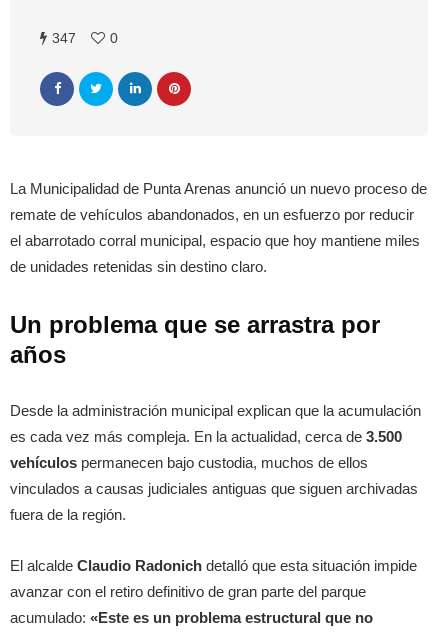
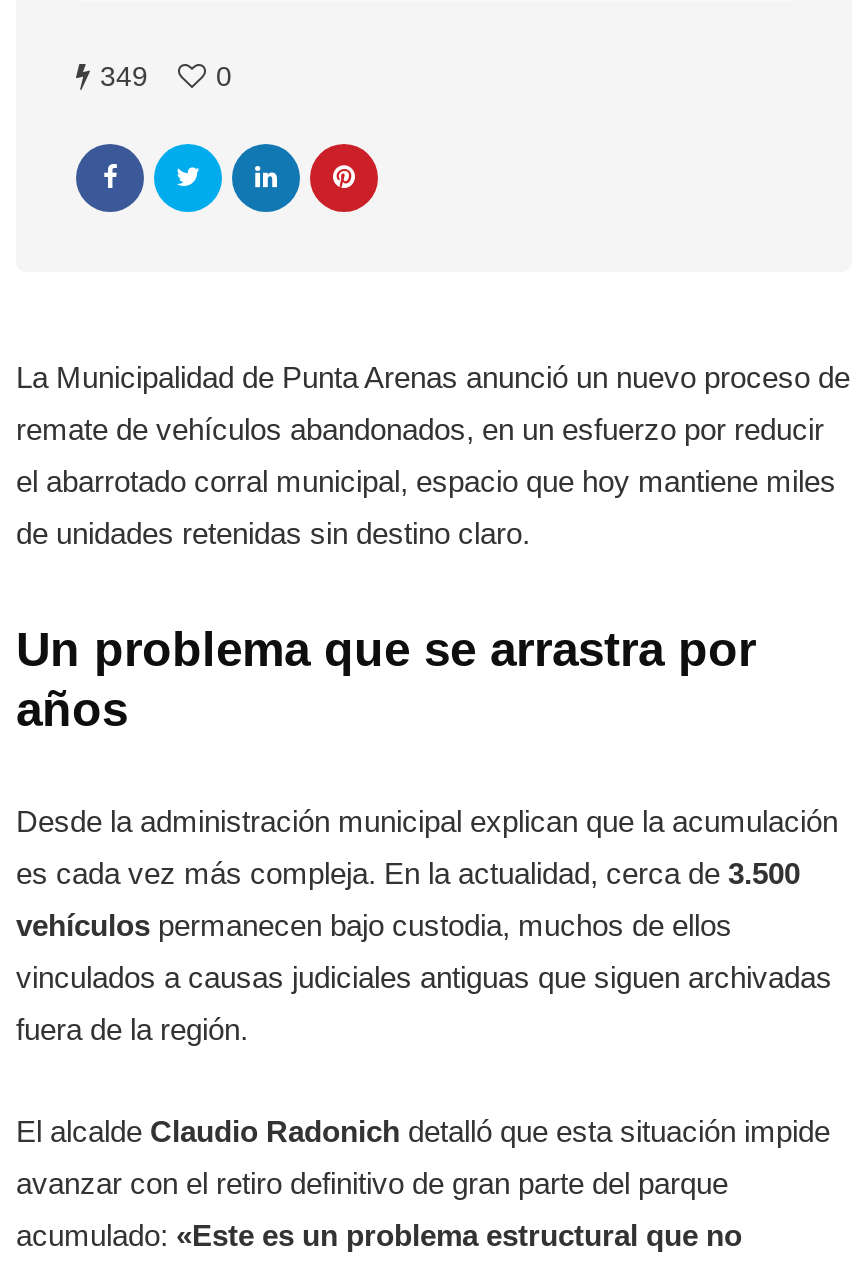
- 347
+ 349
